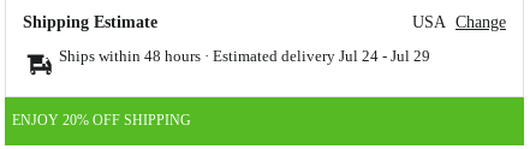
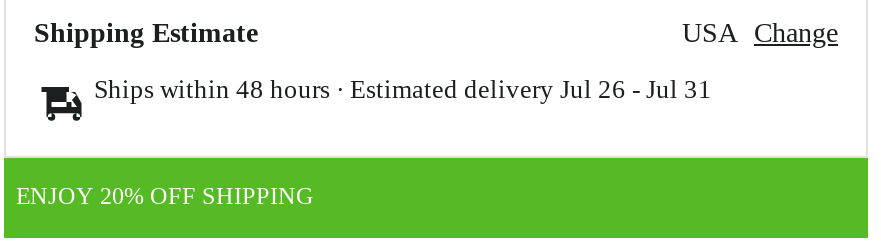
- Ships within 48 hours · Estimated delivery Jul 24 - Jul 29
+ Ships within 48 hours · Estimated delivery Jul 26 - Jul 31
